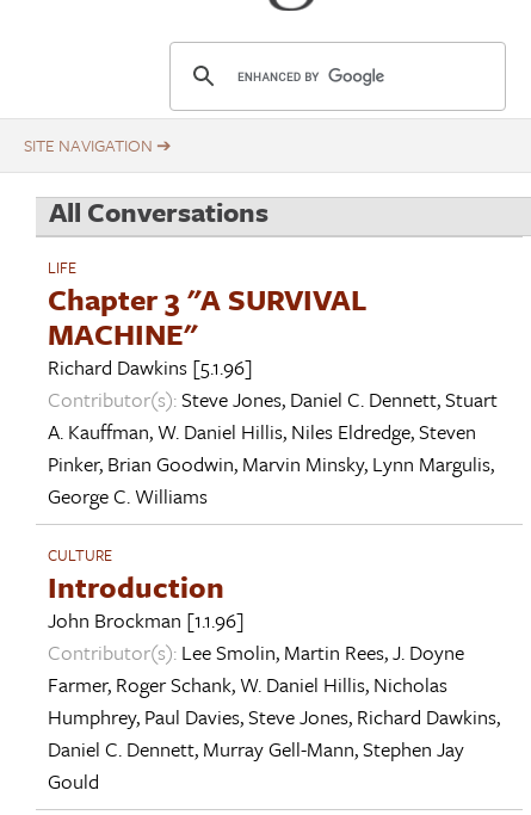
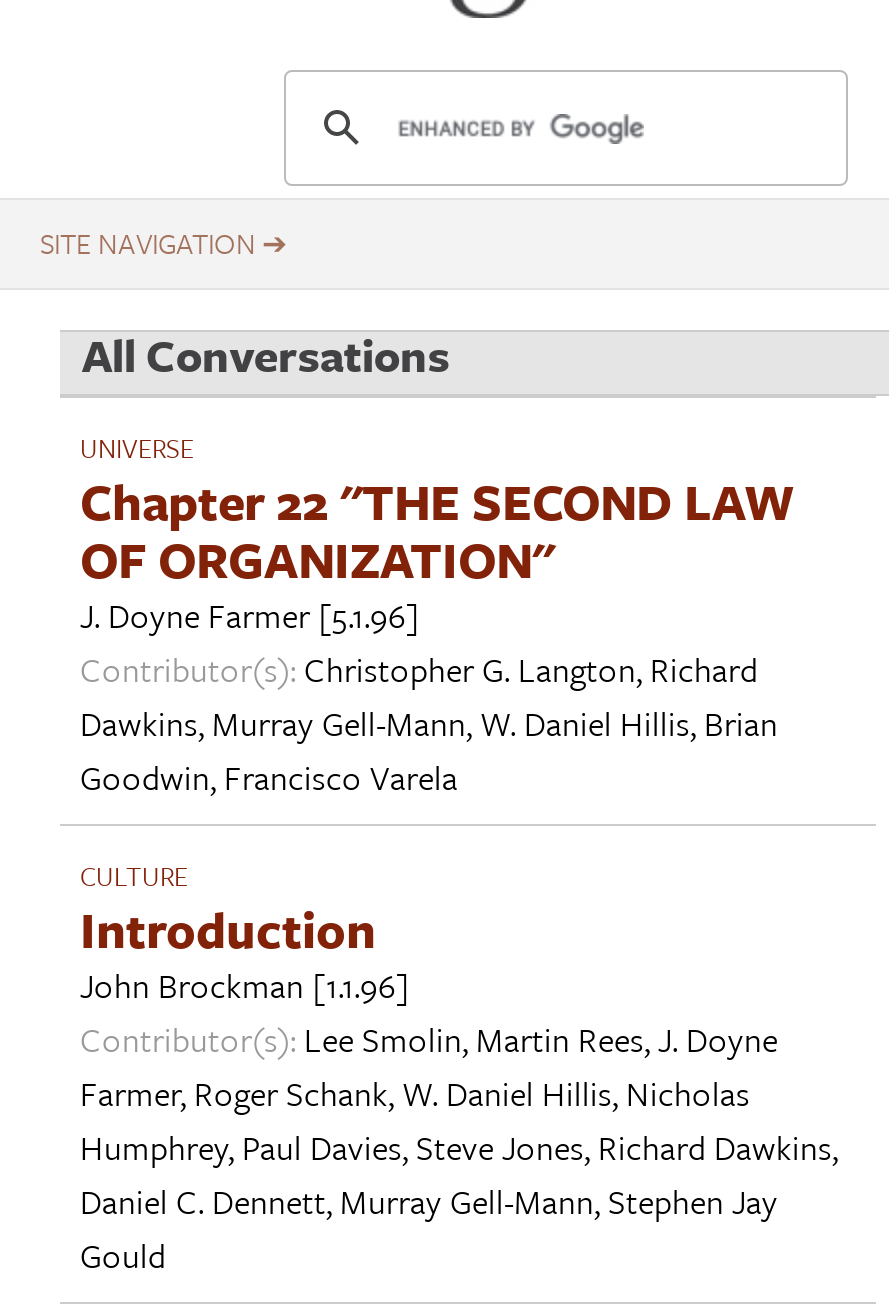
- LIFE
- Chapter 3 "A SURVIVAL
- MACHINE"
- Richard Dawkins [5.1.96]
- Contributor(s): Steve Jones, Daniel C. Dennett, Stuart
- A. Kauffman, W. Daniel Hillis, Niles Eldredge, Steven
- Pinker, Brian Goodwin, Marvin Minsky, Lynn Margulis,
- George C. Williams
+ UNIVERSE
+ Chapter 22 "THE SECOND LAW
+ OF ORGANIZATION"
+ J. Doyne Farmer [5.1.96]
+ Contributor(s): Christopher G. Langton, Richard
+ Dawkins, Murray Gell-Mann, W. Daniel Hillis, Brian
+ Goodwin, Francisco Varela
